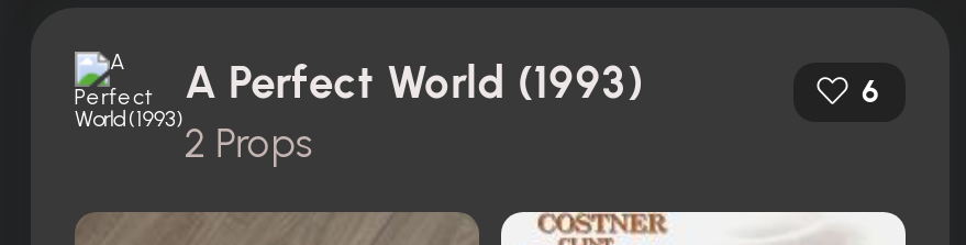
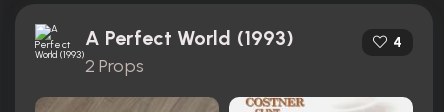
- 6
+ 4
